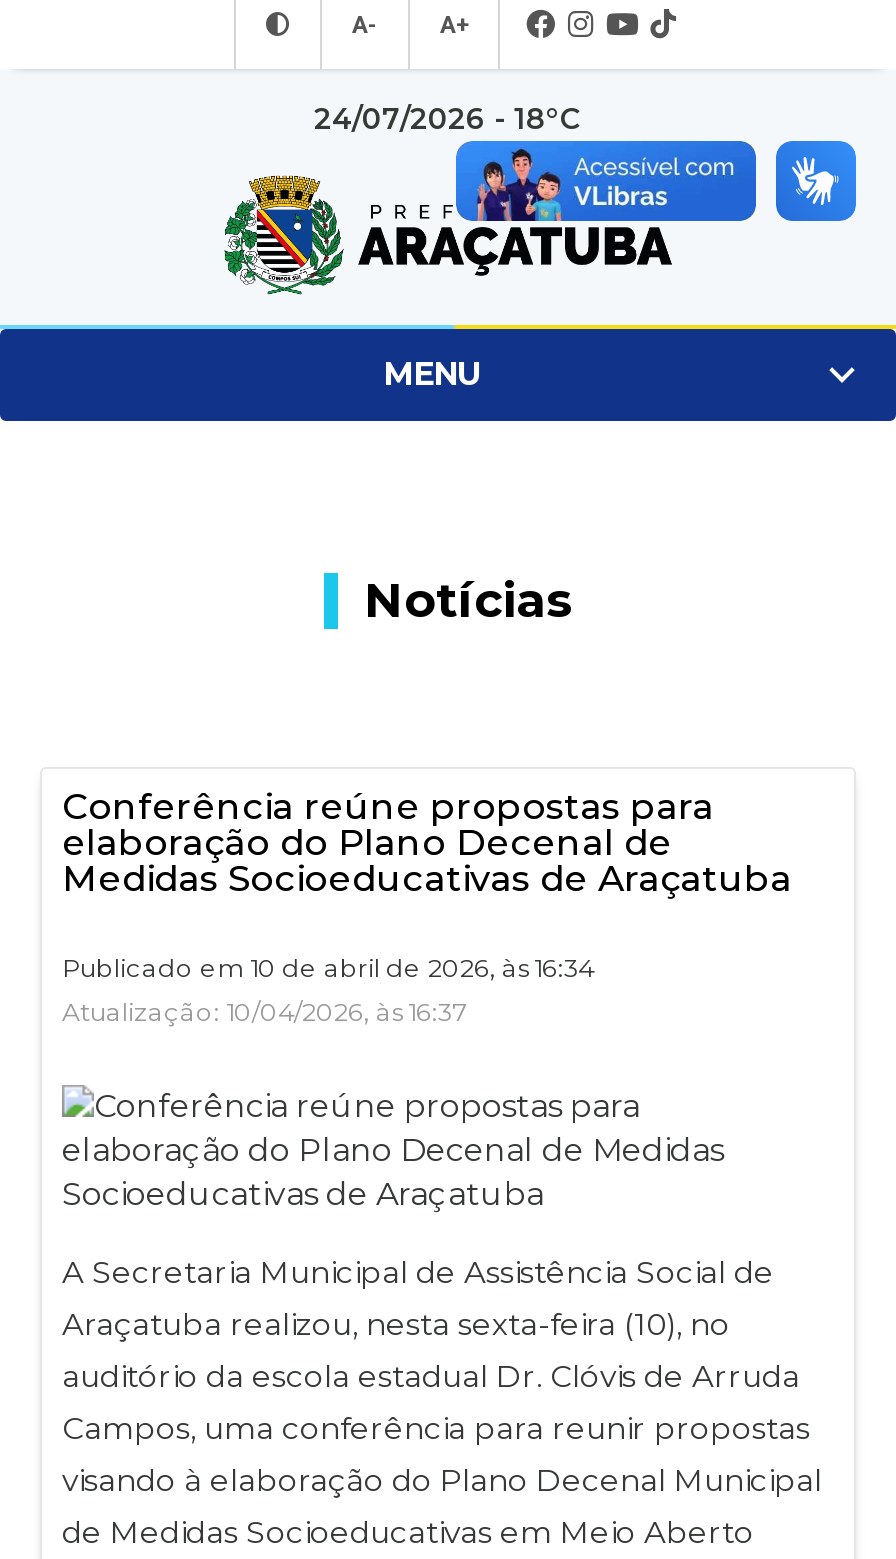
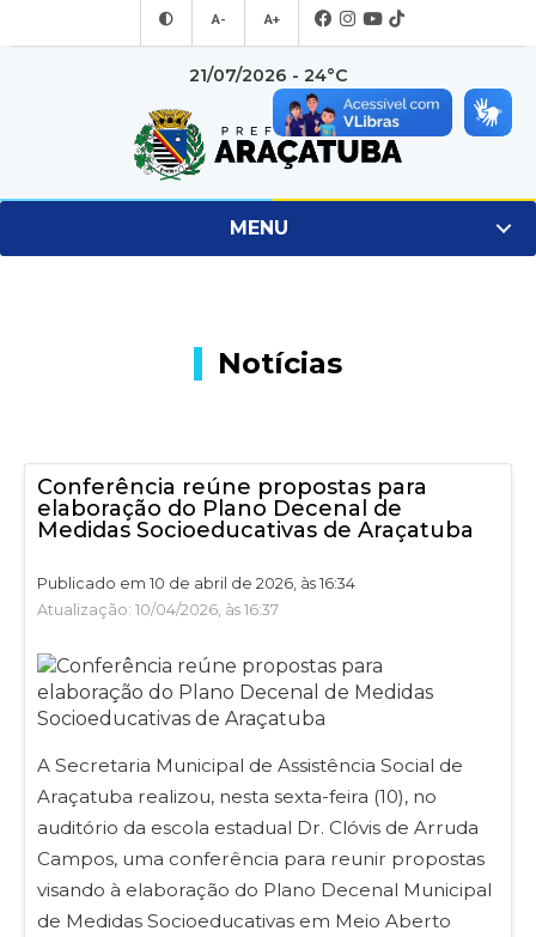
- 24/07/2026 - 18°C
+ 21/07/2026 - 24°C
